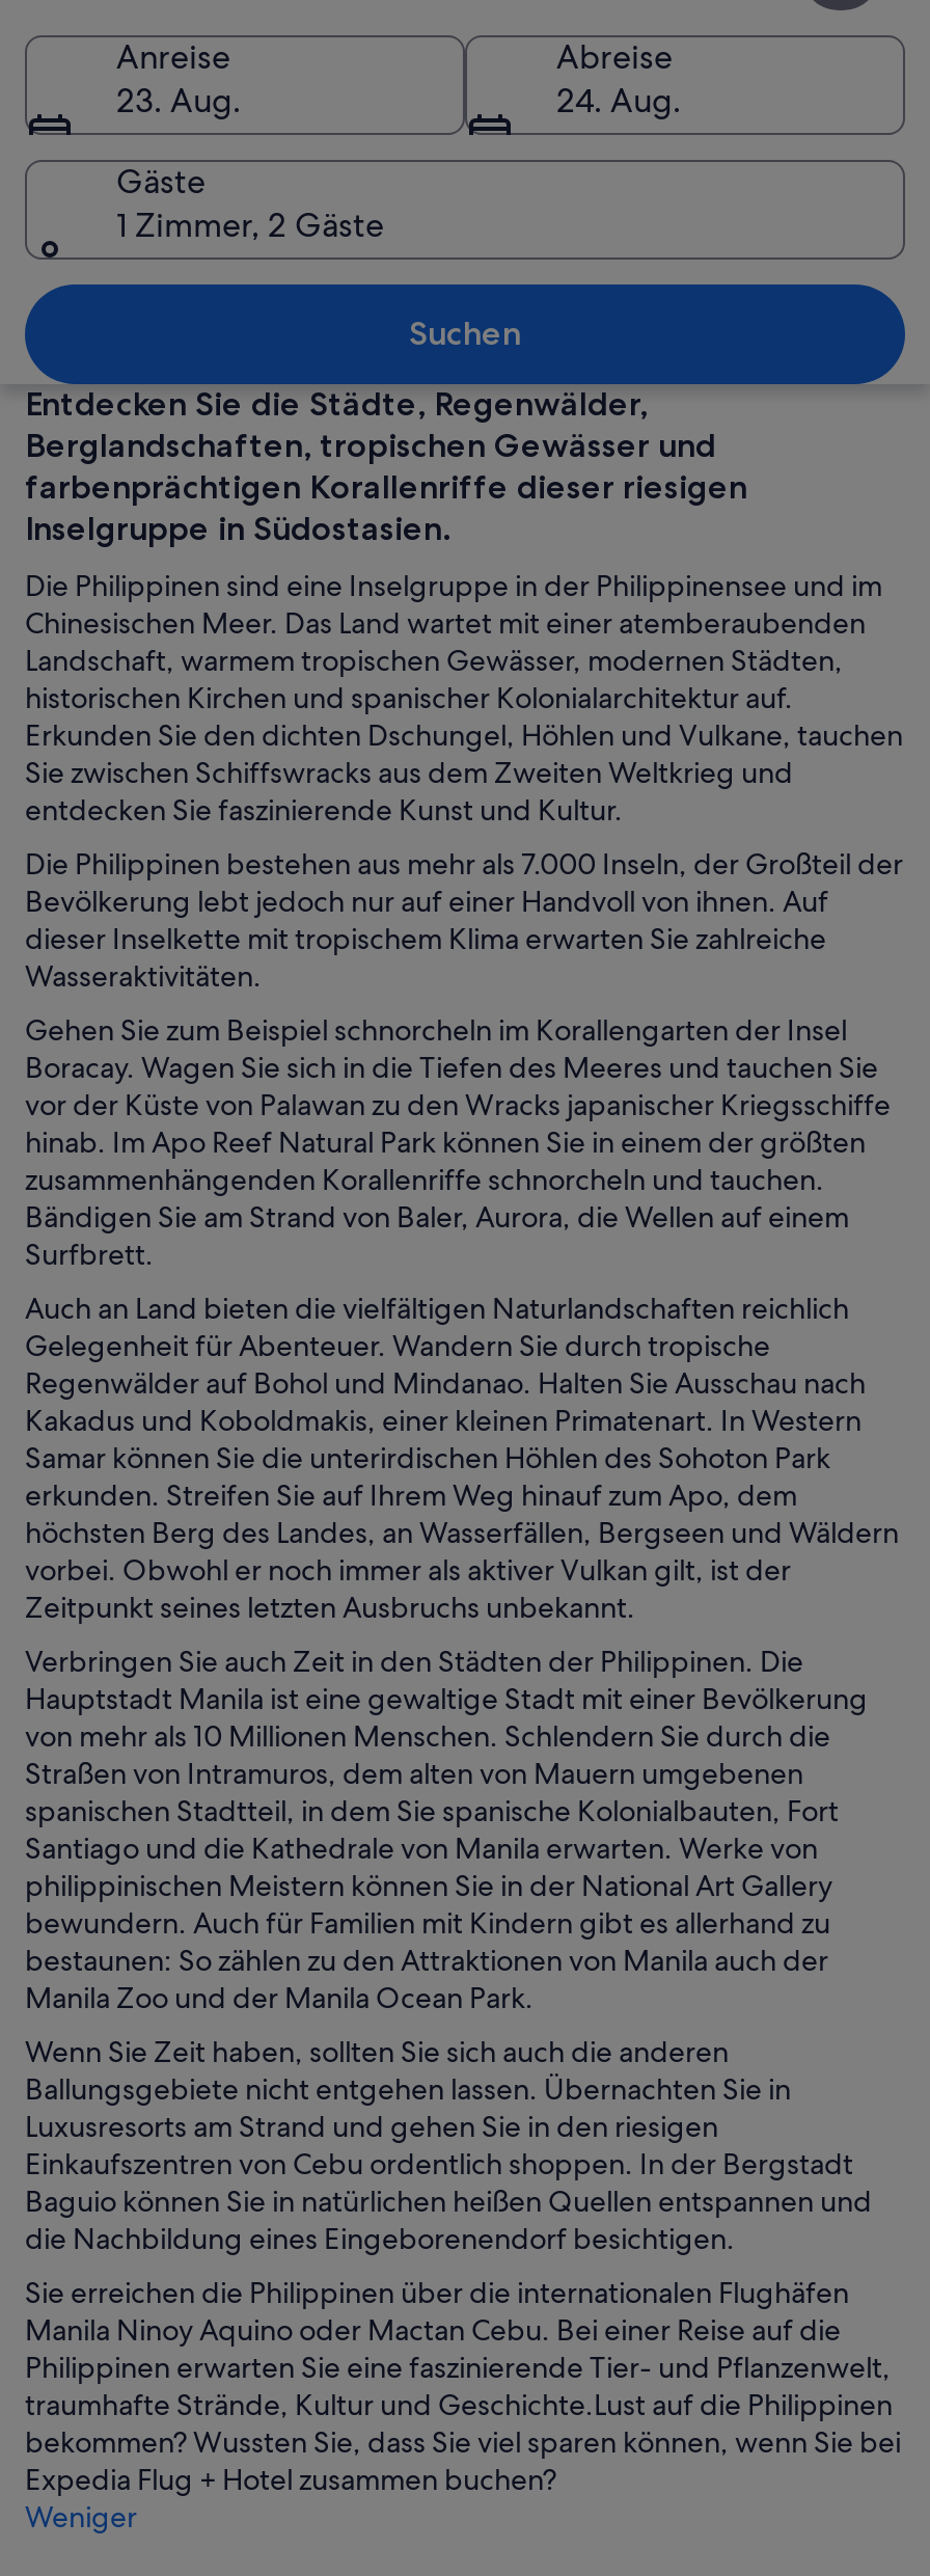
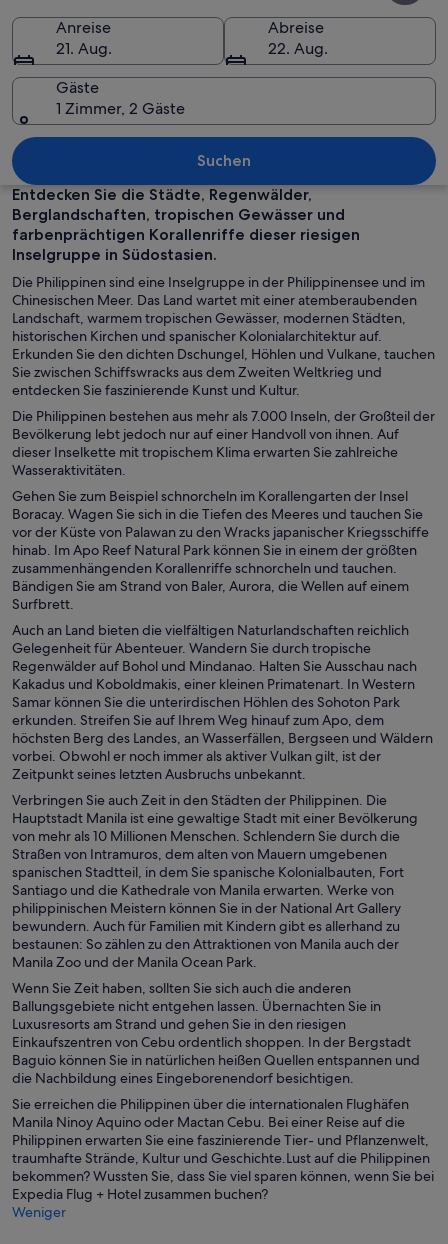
- 23. Aug.
+ 21. Aug.

- 24. Aug.
+ 22. Aug.
